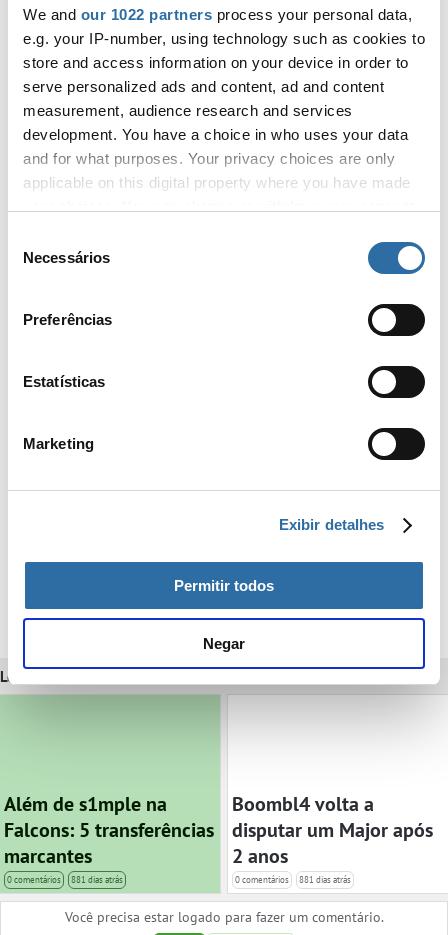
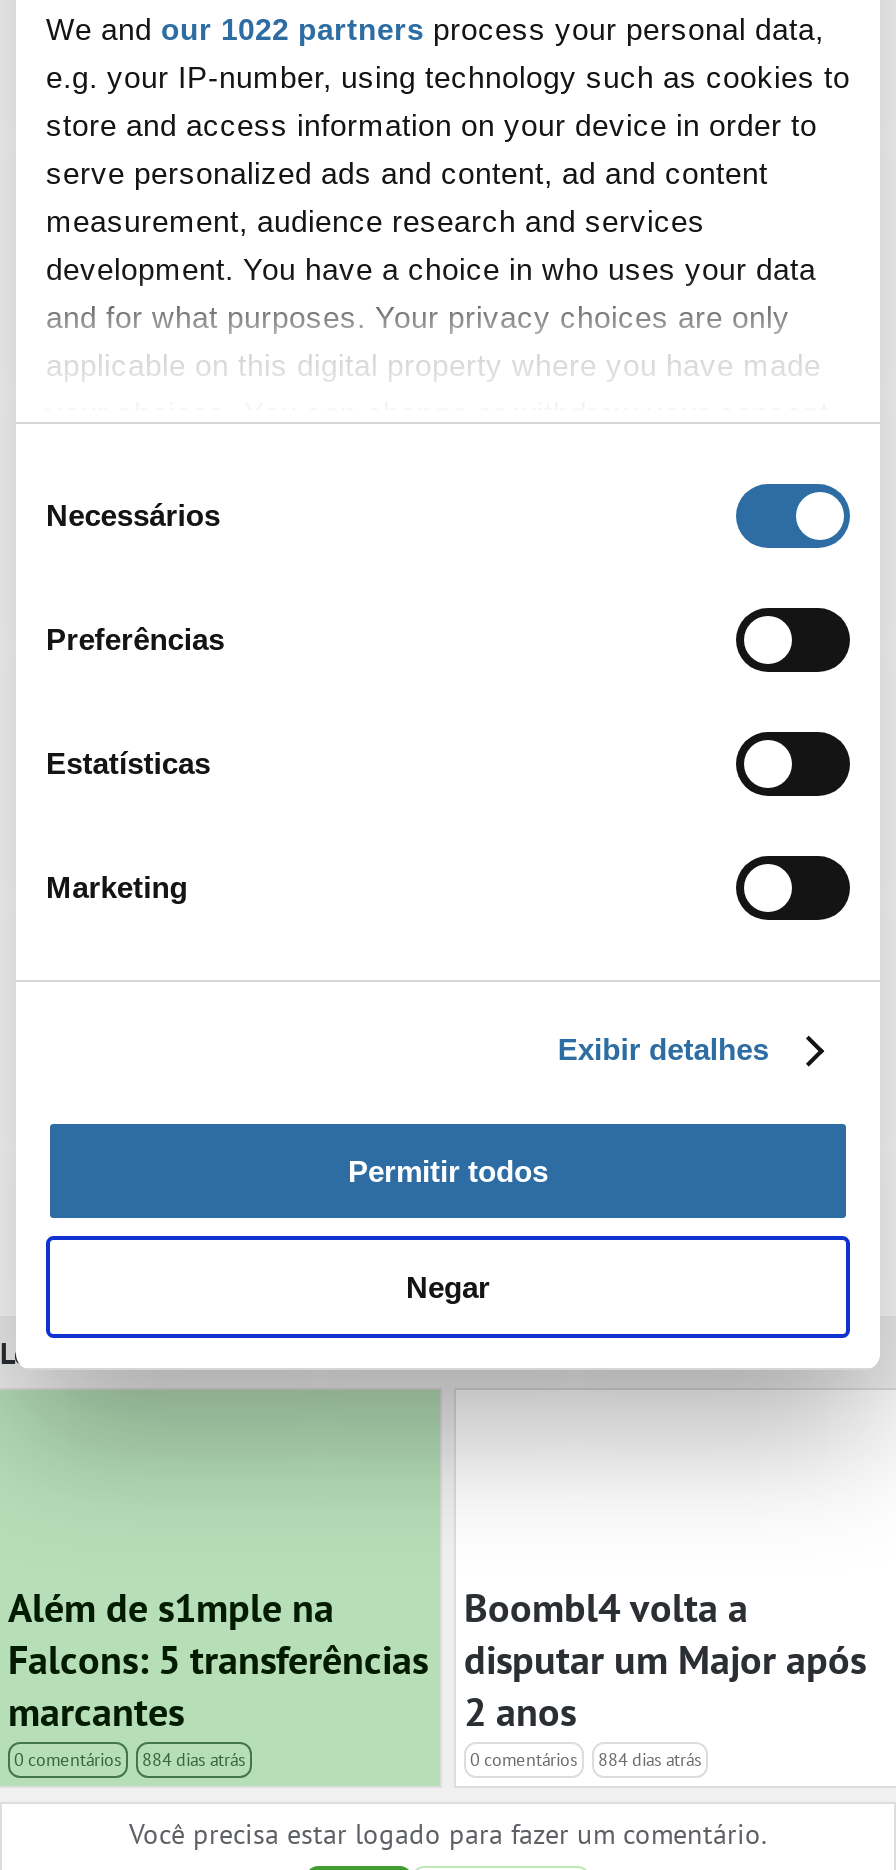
- 0 comentários 881 dias atrás
+ 0 comentários 884 dias atrás

- 0 comentários 881 dias atrás
+ 0 comentários 884 dias atrás
